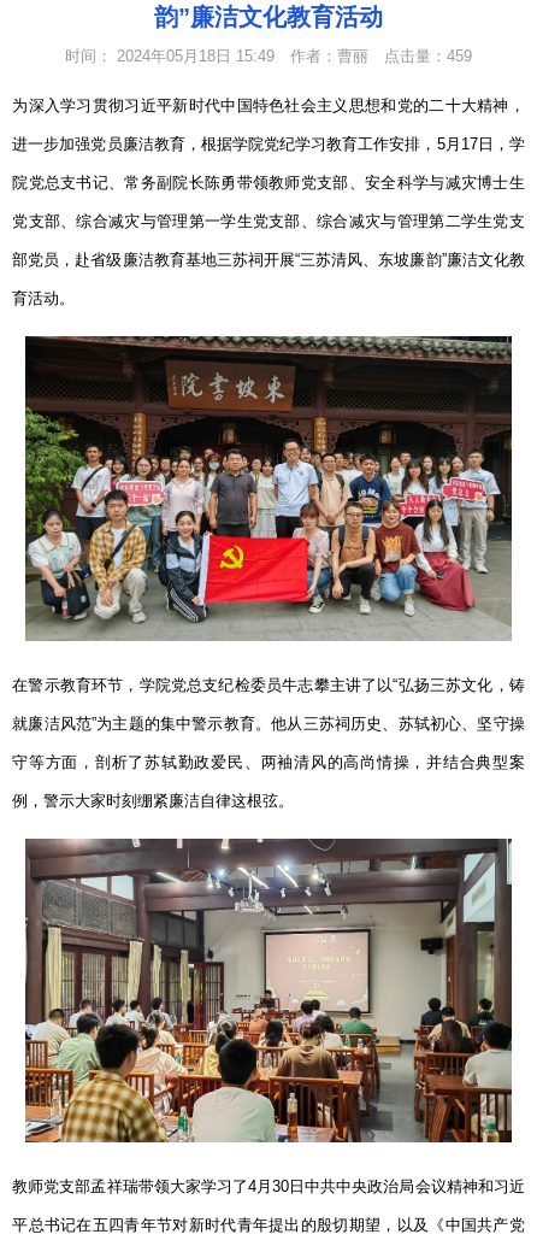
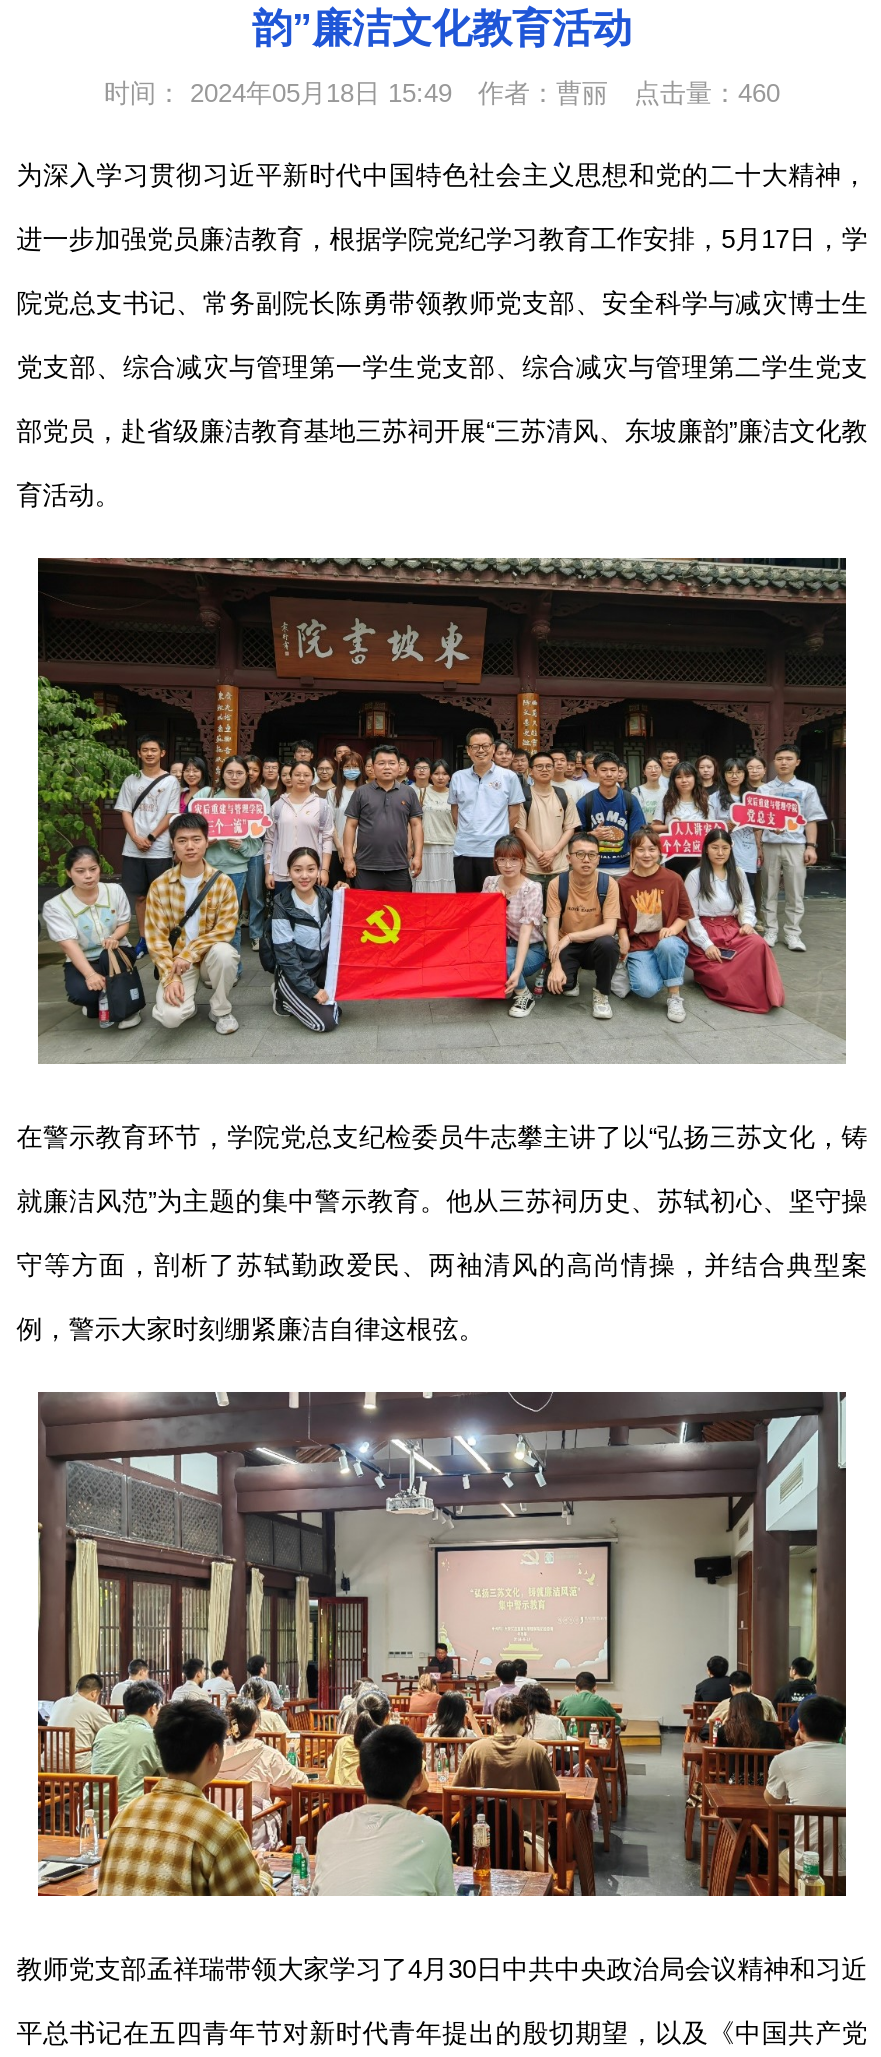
- 时间： 2024年05月18日 15:49 作者：曹丽 点击量：459
+ 时间： 2024年05月18日 15:49 作者：曹丽 点击量：460
